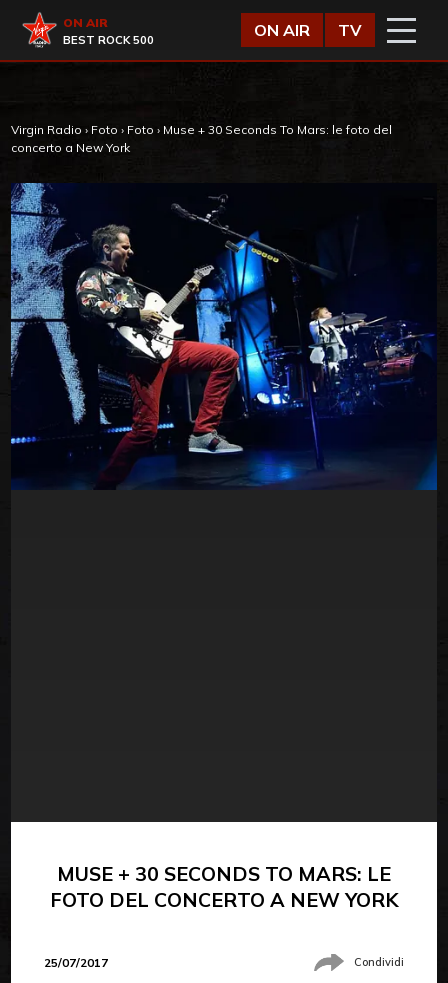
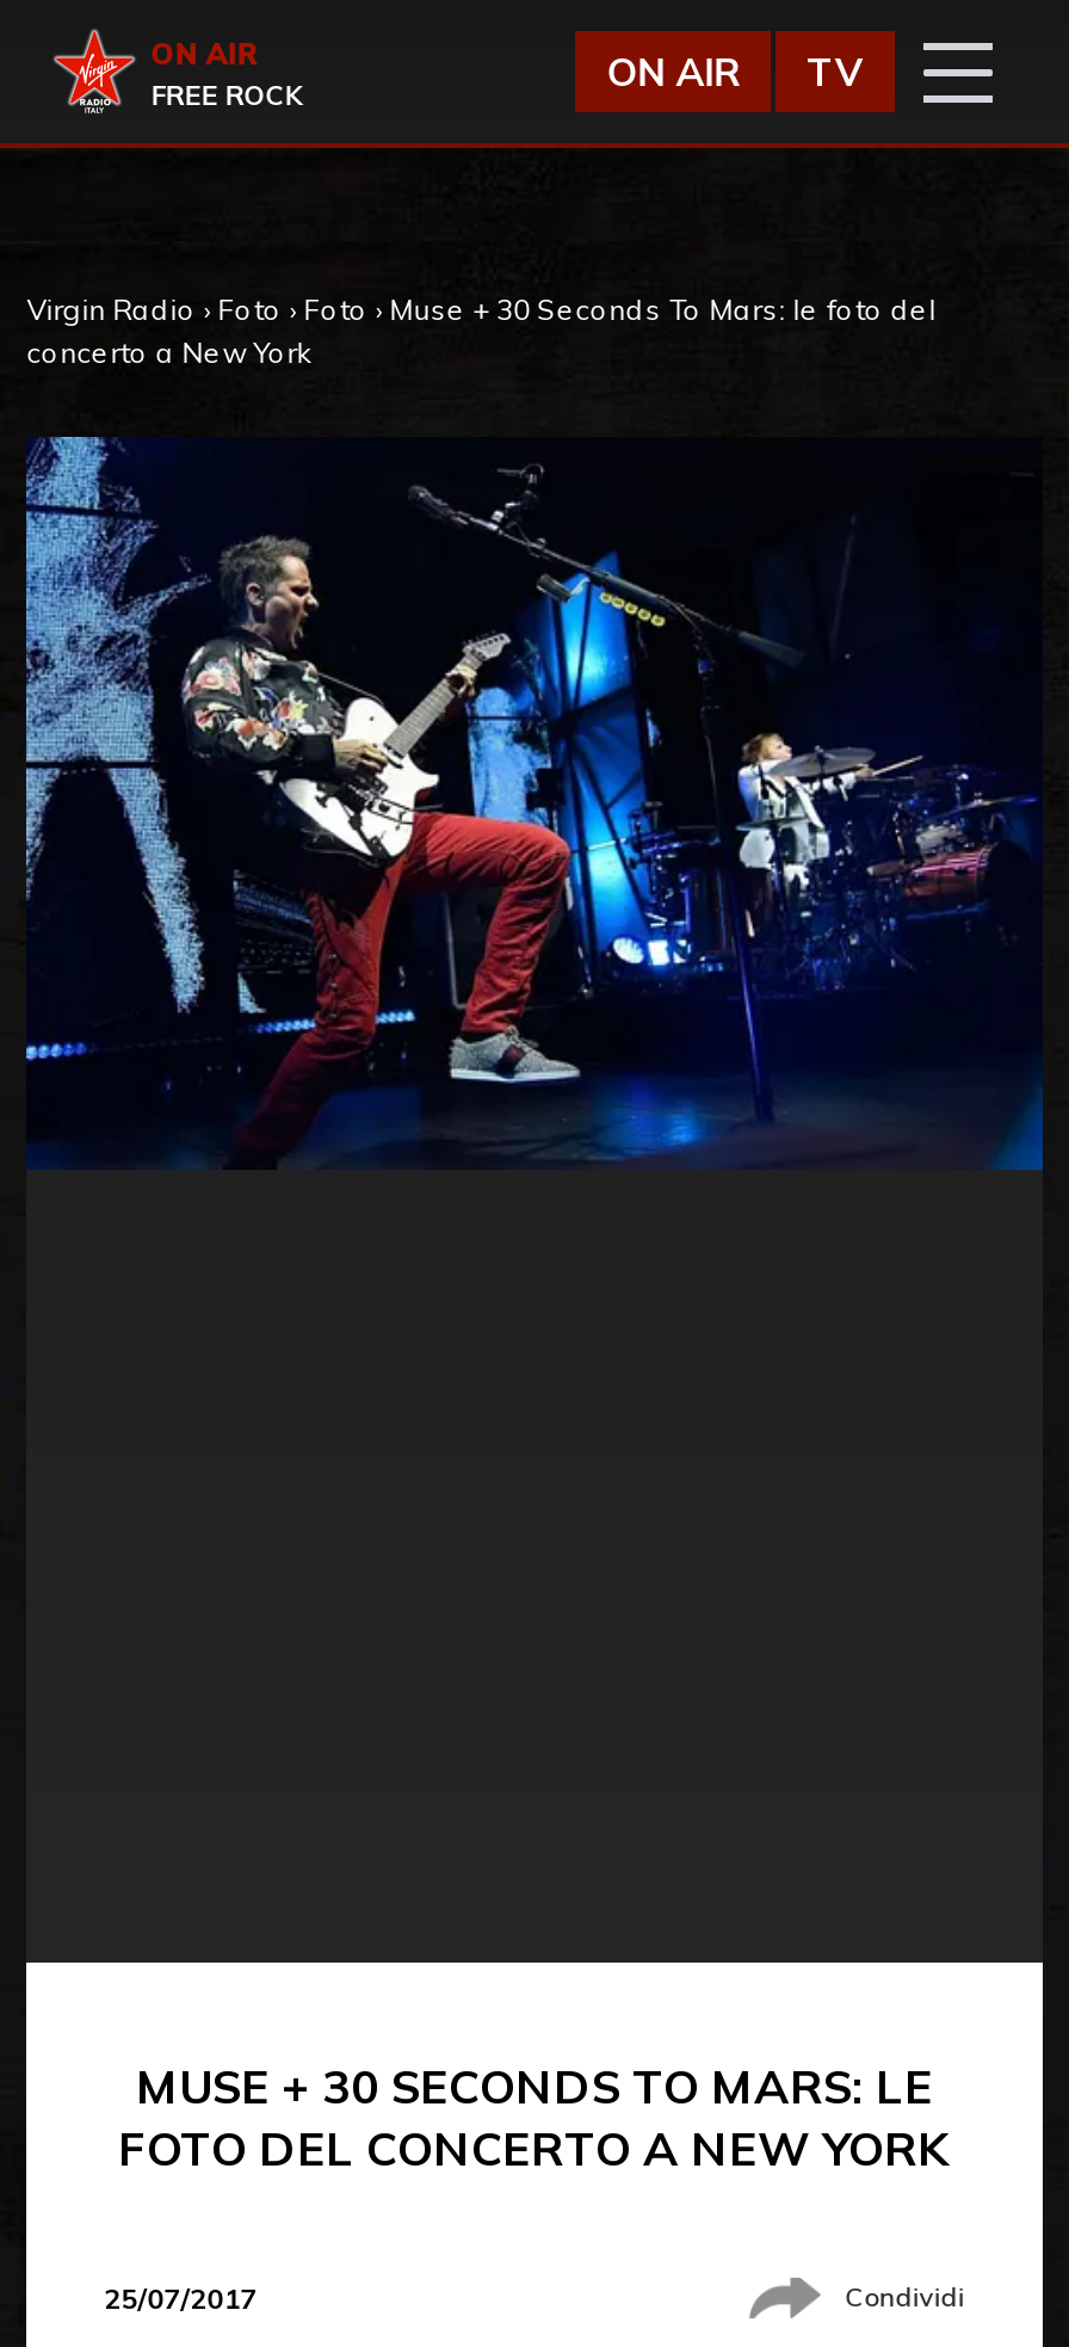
- BEST ROCK 500
+ FREE ROCK
